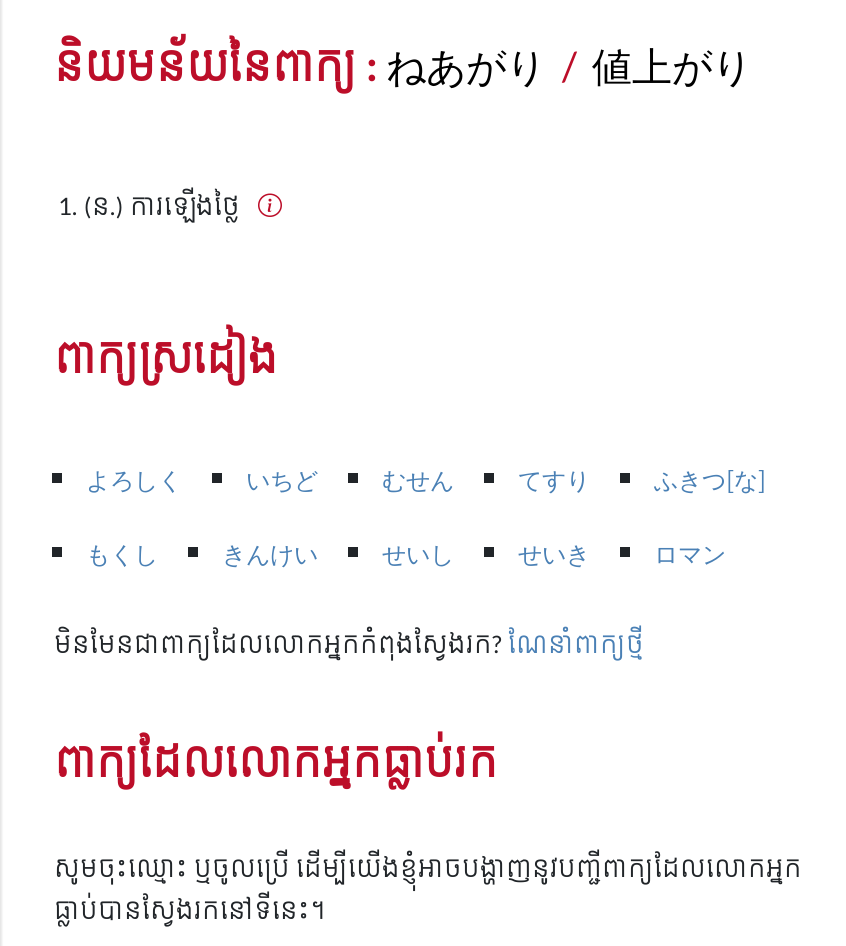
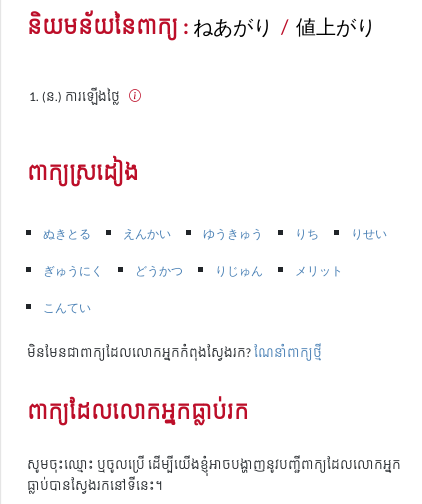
- よろしく
- いちど
- むせん
- てすり
- ふきつ[な]
- もくし
- きんけい
- せいし
- せいき
- ロマン
+ ぬきとる
+ えんかい
+ ゆうきゅう
+ りち
+ りせい
+ ぎゅうにく
+ どうかつ
+ りじゅん
+ メリット
+ こんてい
